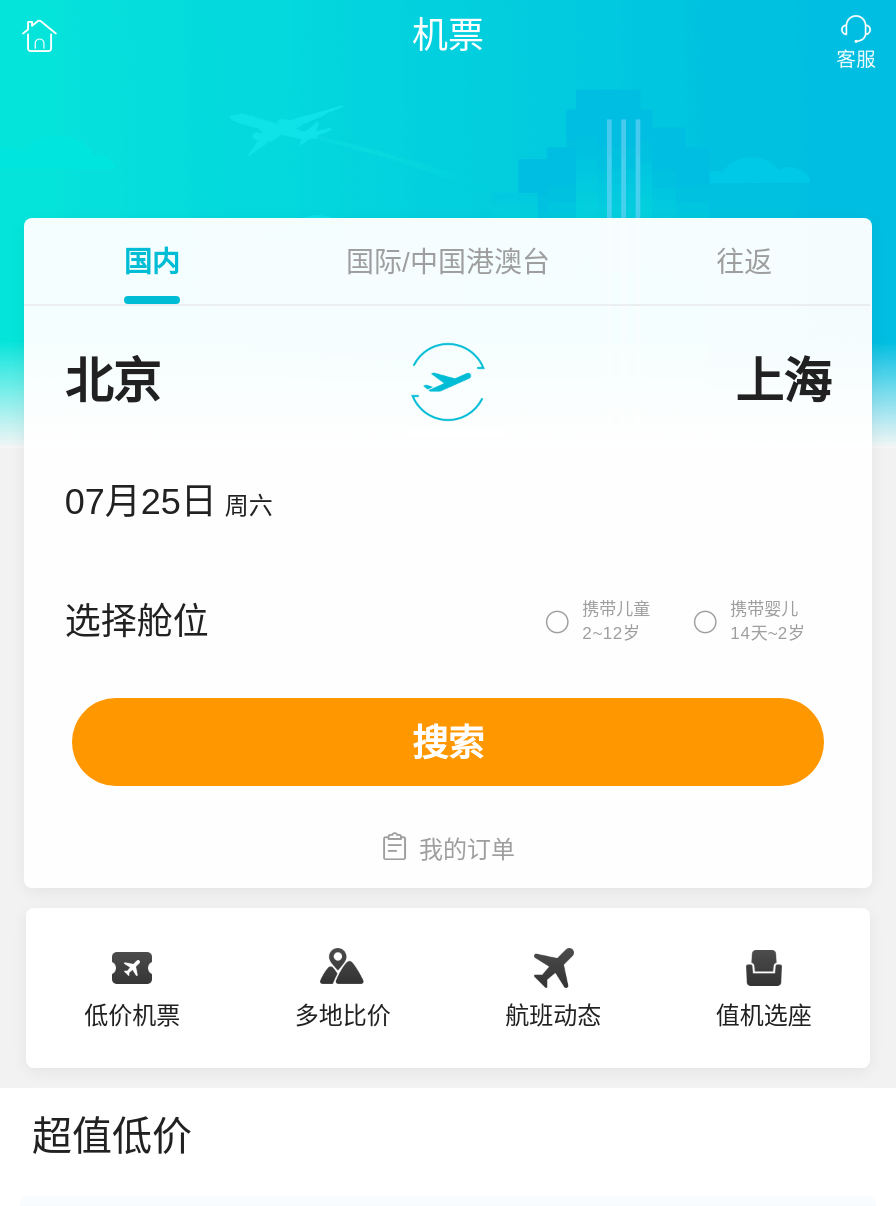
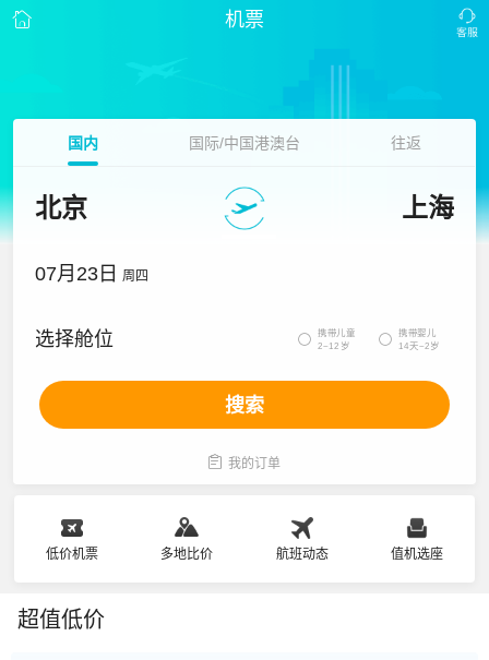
- 07月25日 周六
+ 07月23日 周四
